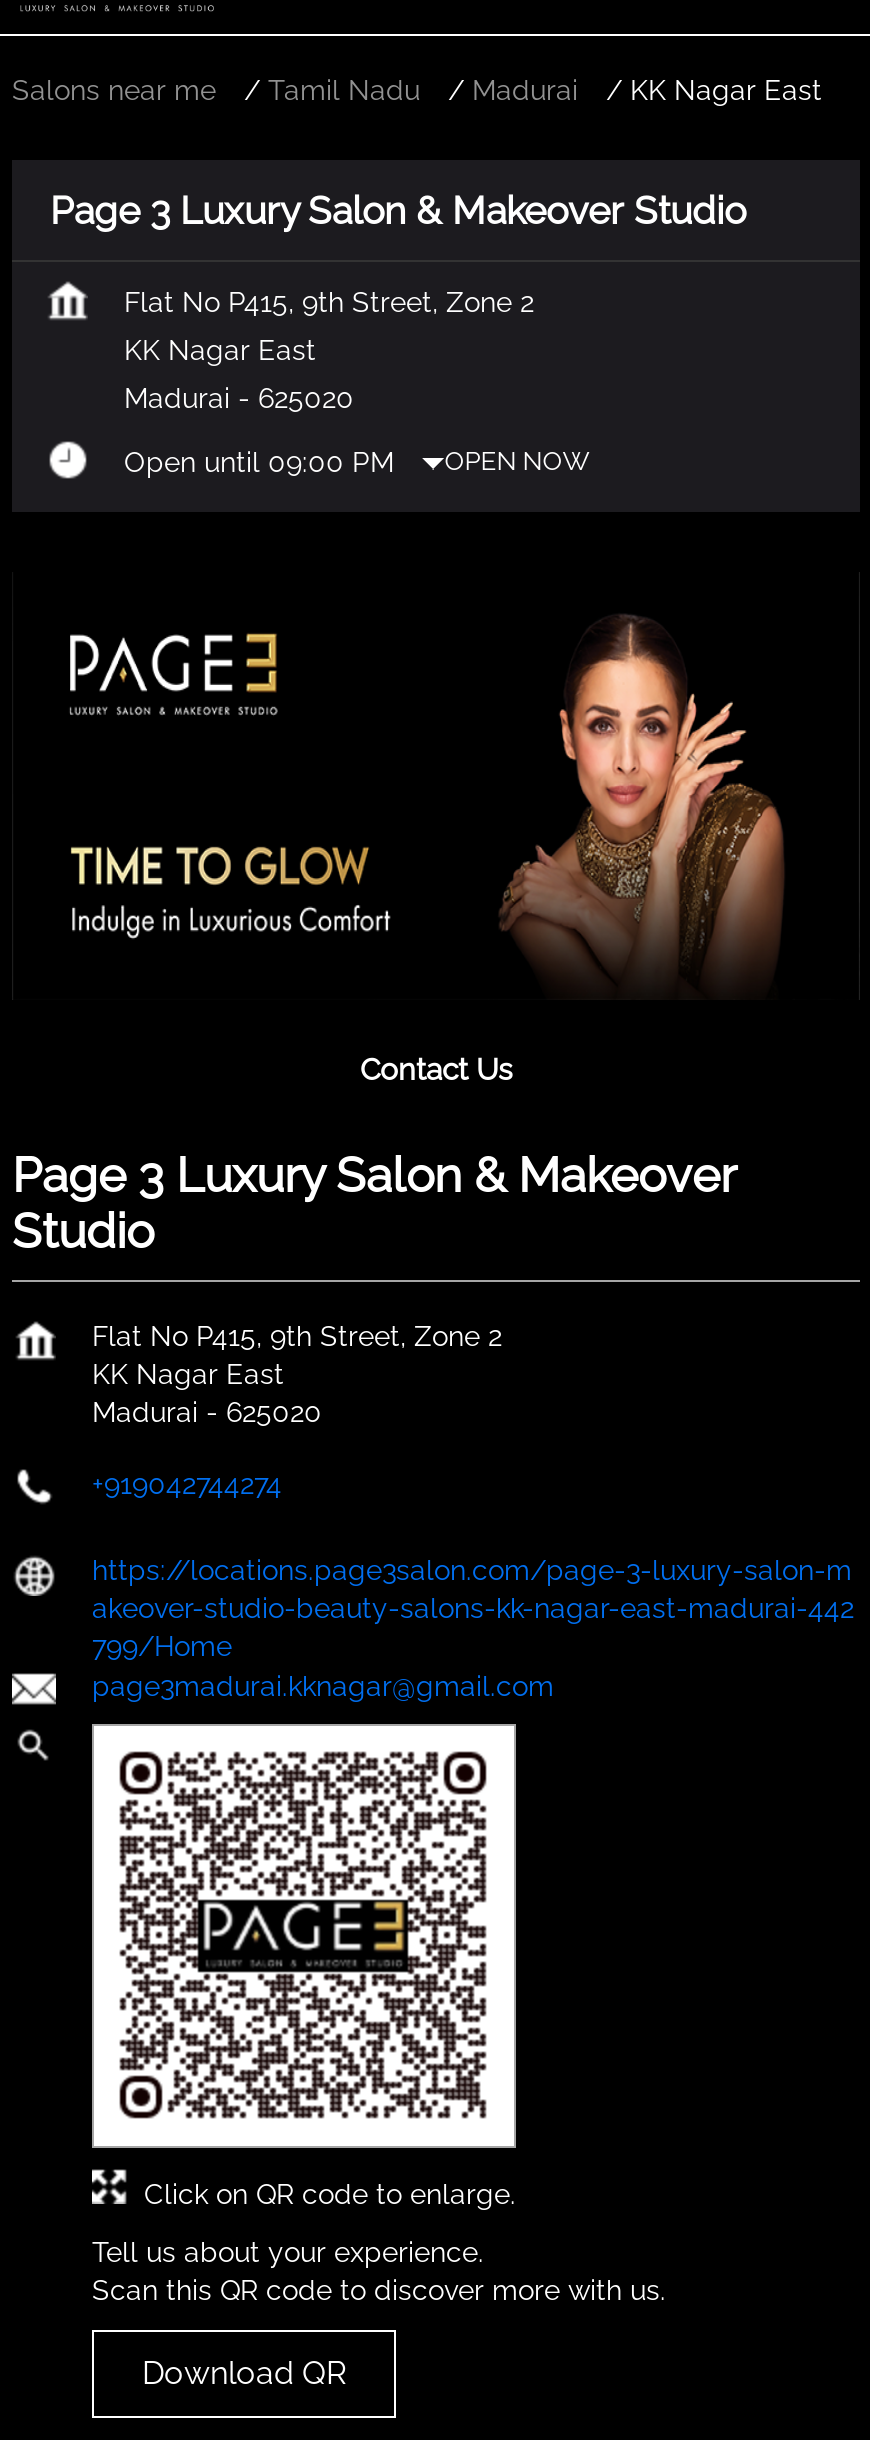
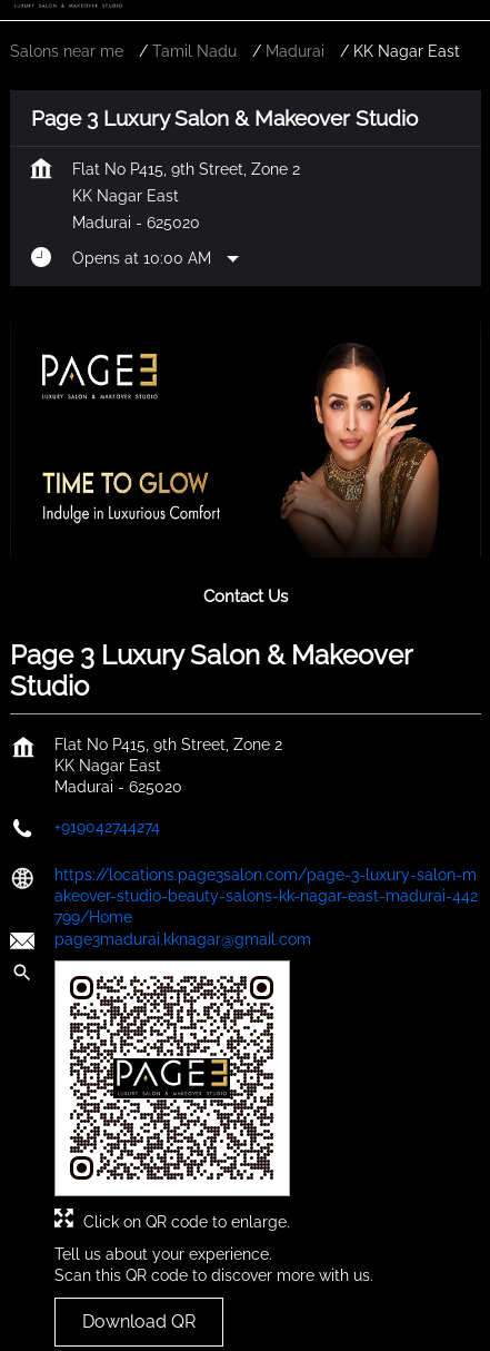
- Open until 09:00 PM
- OPEN NOW
+ Opens at 10:00 AM
